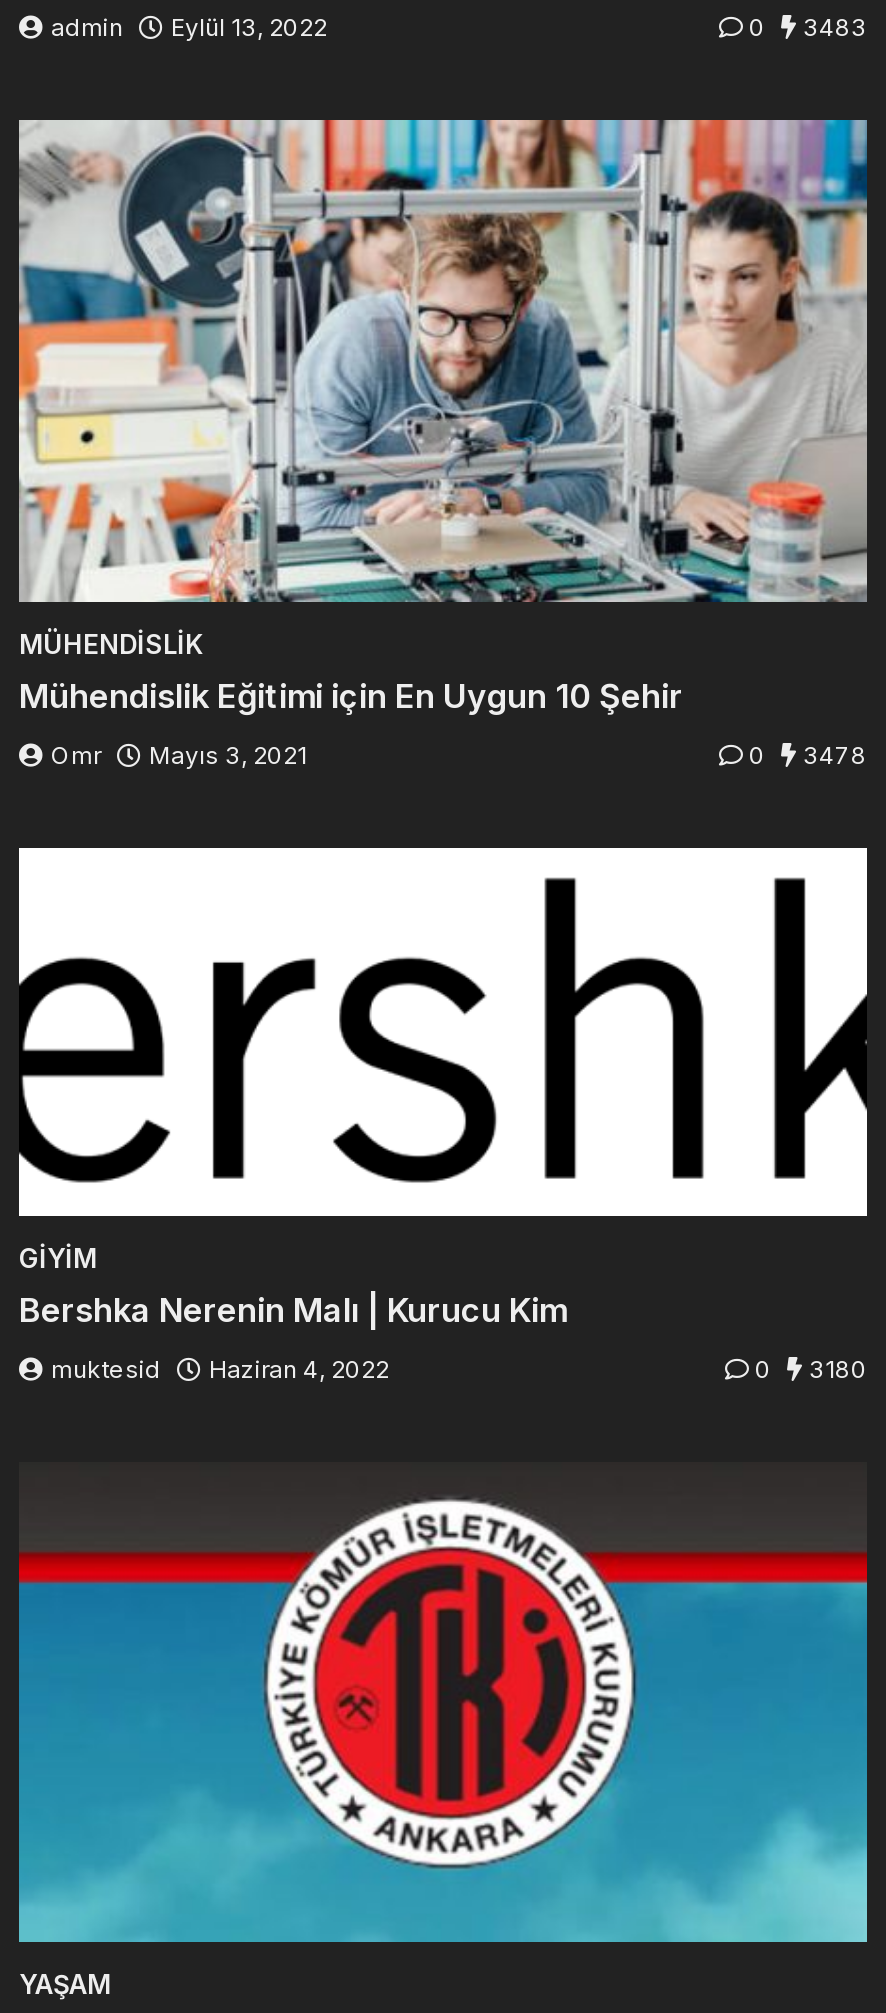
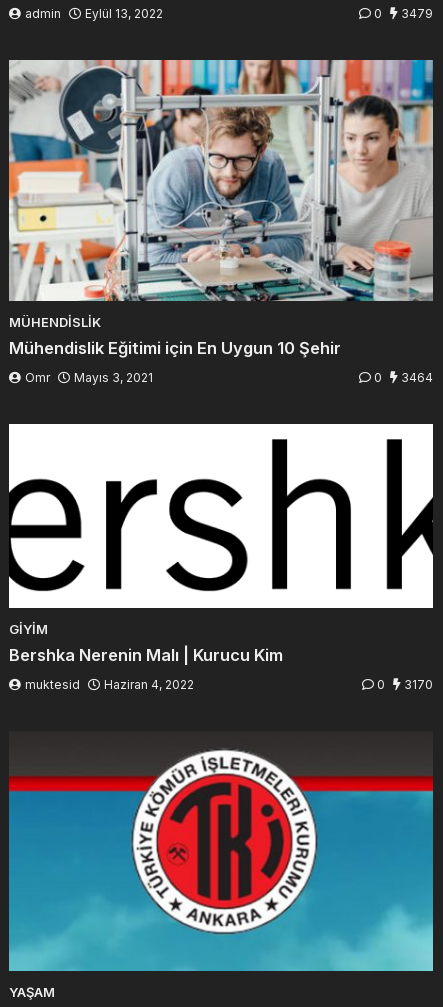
- 0 3483
+ 0 3479

- 0 3478
+ 0 3464

- 0 3180
+ 0 3170
